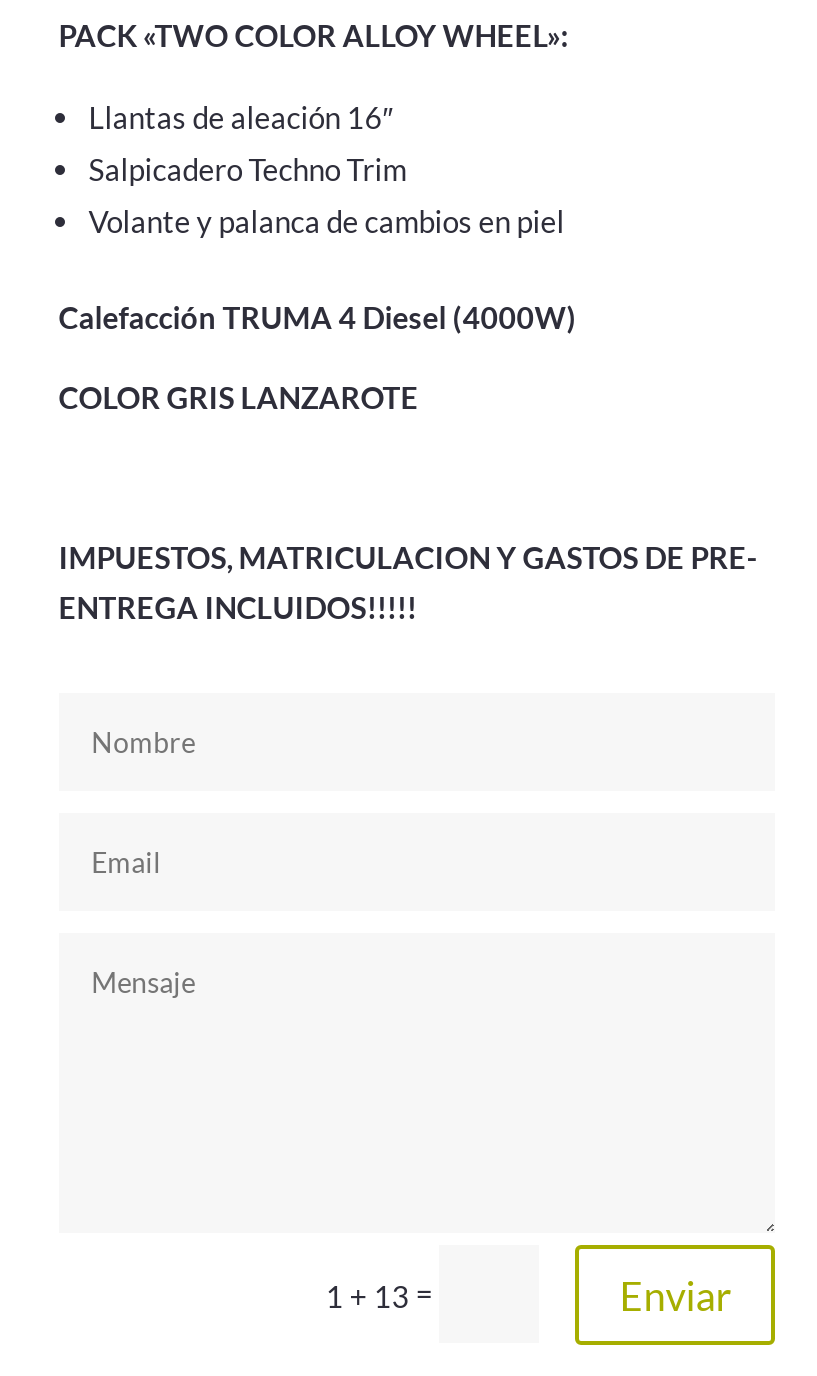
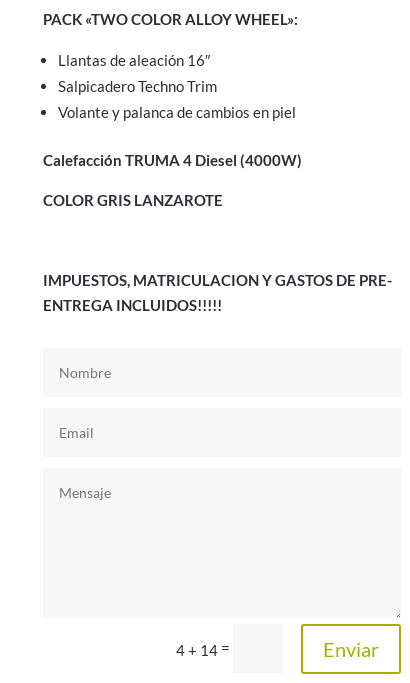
- 1 + 13 =
+ 4 + 14 =
